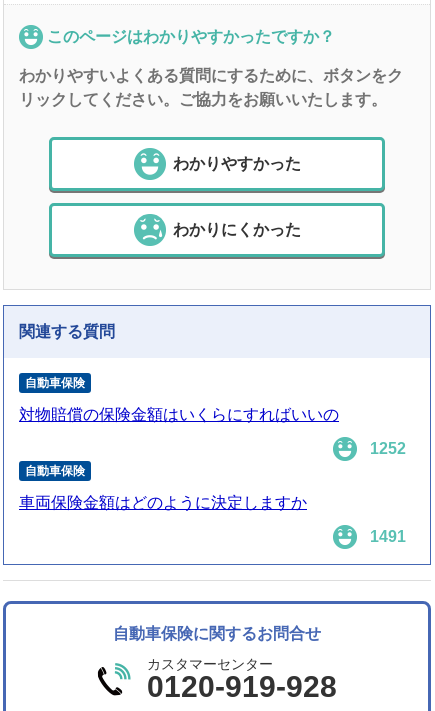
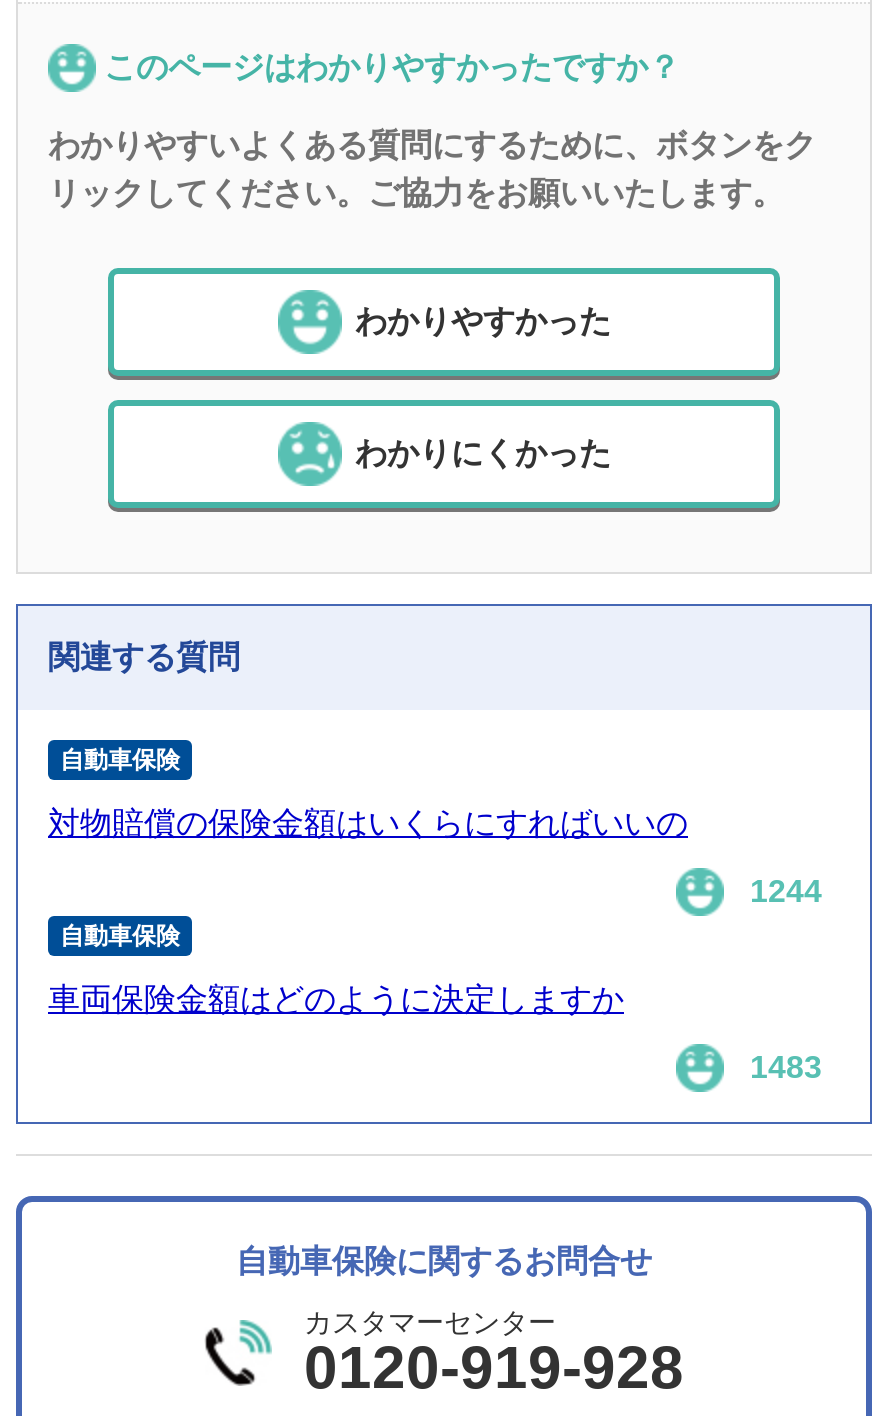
- 1252
+ 1244

- 1491
+ 1483
